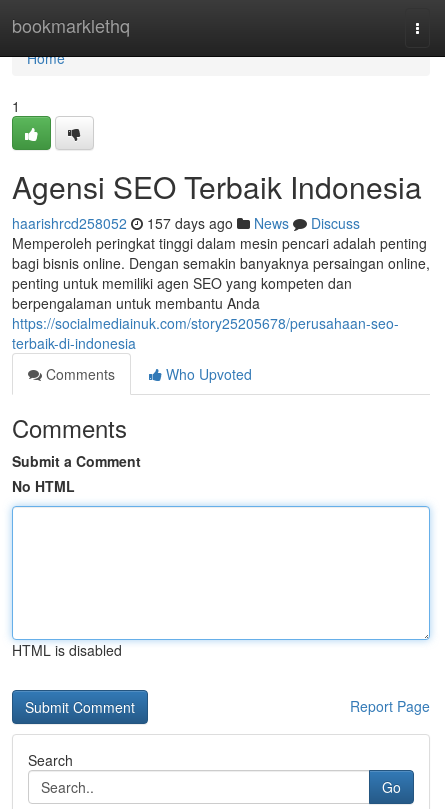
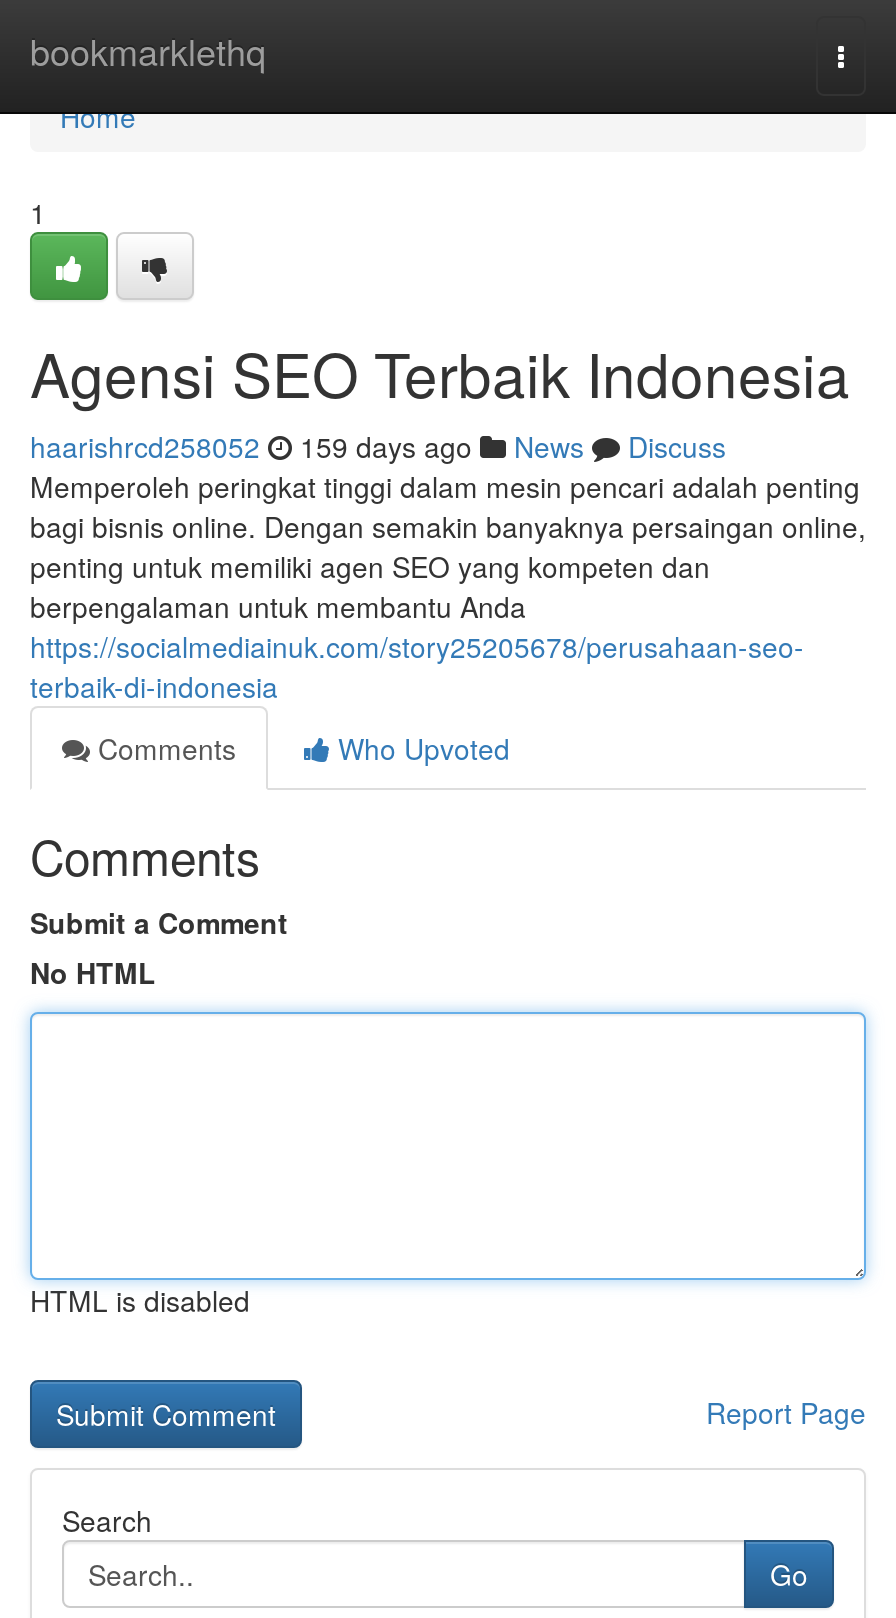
- haarishrcd258052 157 days ago News Discuss
+ haarishrcd258052 159 days ago News Discuss
